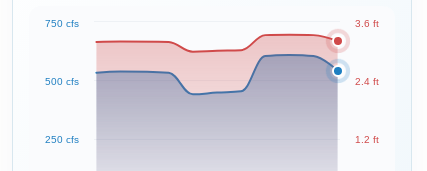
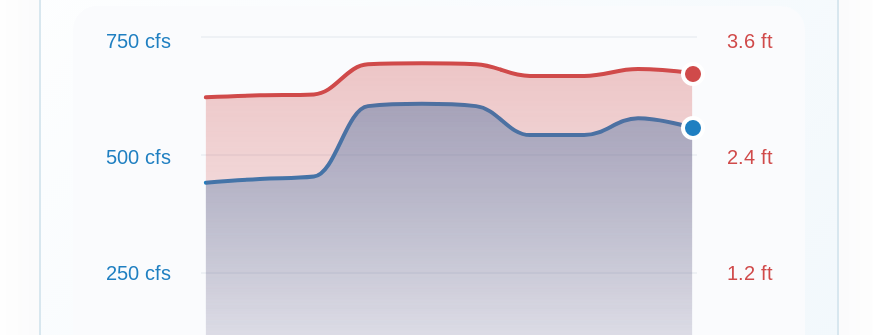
- [image]
+ [image]
